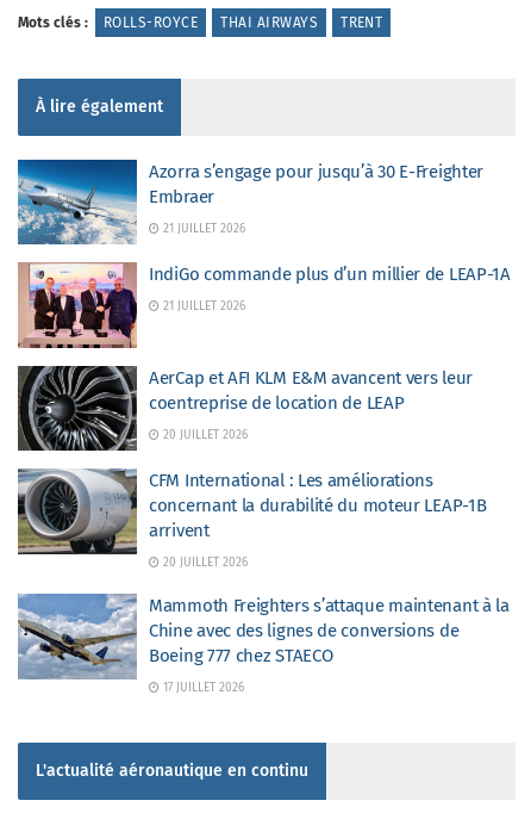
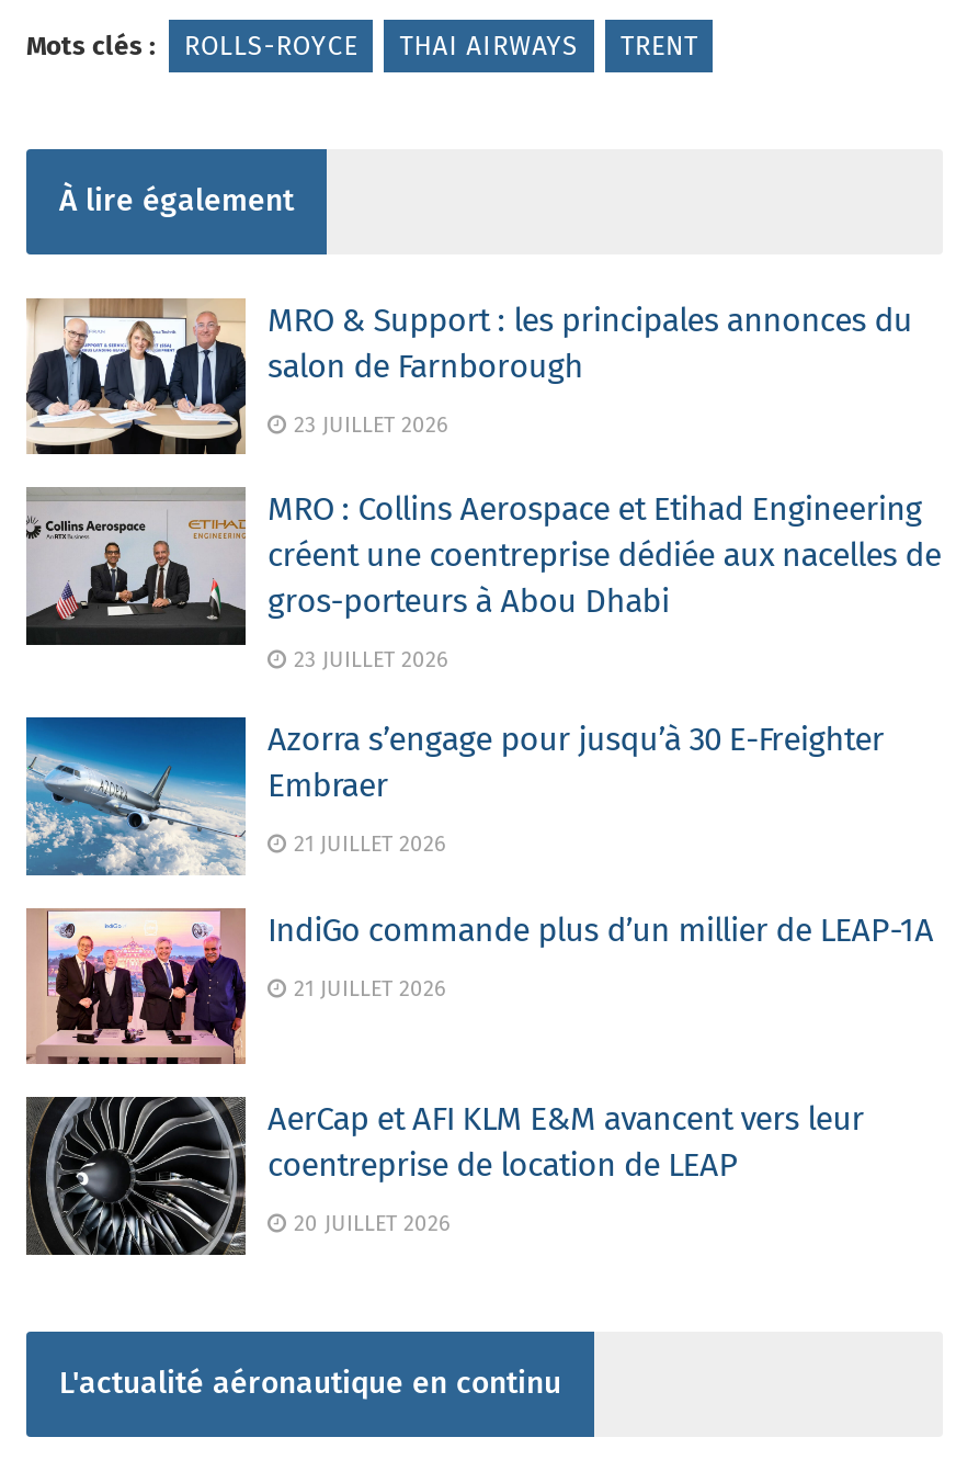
+ [image]
+ MRO & Support : les principales annonces du
+ salon de Farnborough
+ 23 JUILLET 2026
+ MRO : Collins Aerospace et Etihad Engineering
+ créent une coentreprise dédiée aux nacelles de
+ gros-porteurs à Abou Dhabi
+ 23 JUILLET 2026

+ [image]

moved down: [image] | Azorra s’engage pour jusqu’à 30 E-Freighter | Embraer | ... | coentreprise de location de LEAP | 20 JUILLET 2026

- [image]
- CFM International : Les améliorations
- concernant la durabilité du moteur LEAP-1B
- arrivent
- 20 JUILLET 2026
- Mammoth Freighters s’attaque maintenant à la
- Chine avec des lignes de conversions de
- Boeing 777 chez STAECO
- 17 JUILLET 2026

- [image]
